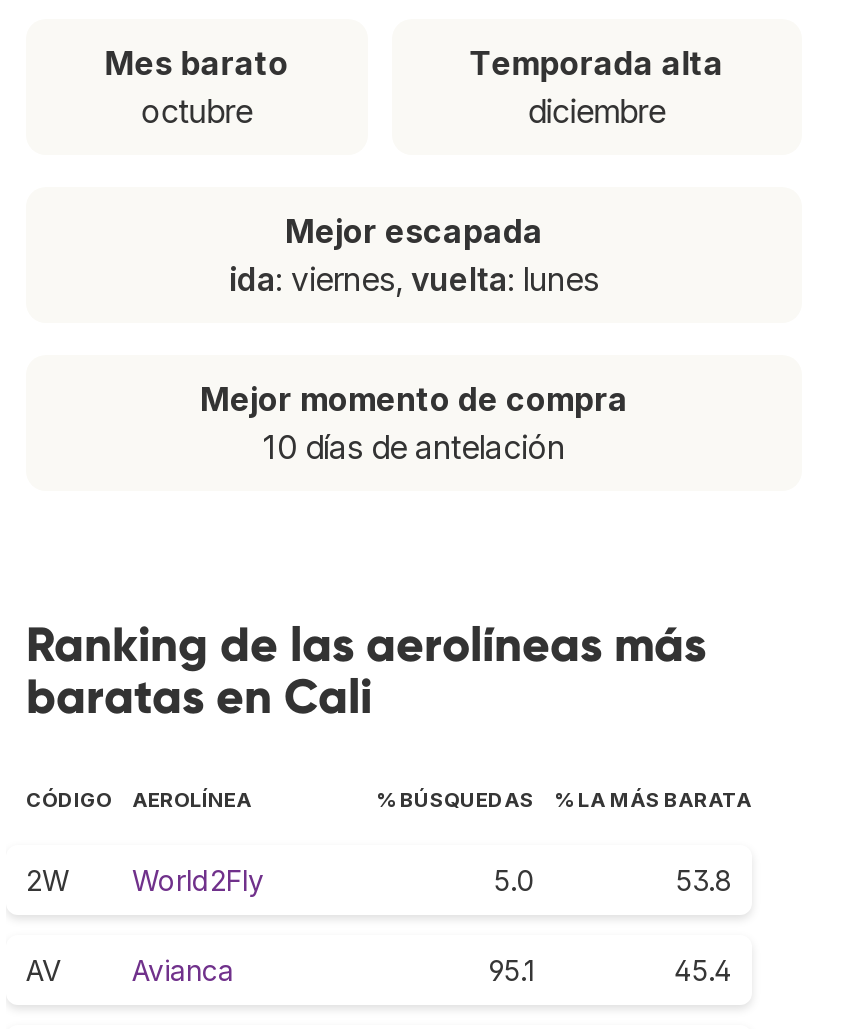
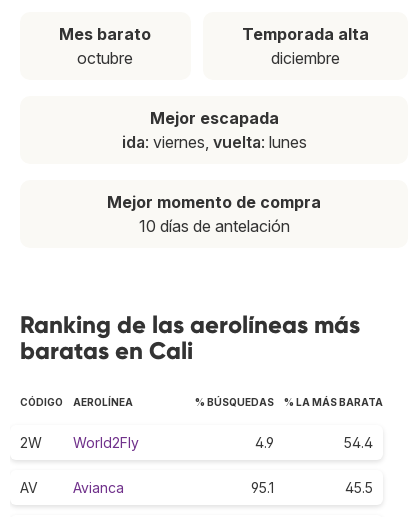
- 5.0
+ 4.9

- 53.8
+ 54.4

- 45.4
+ 45.5
